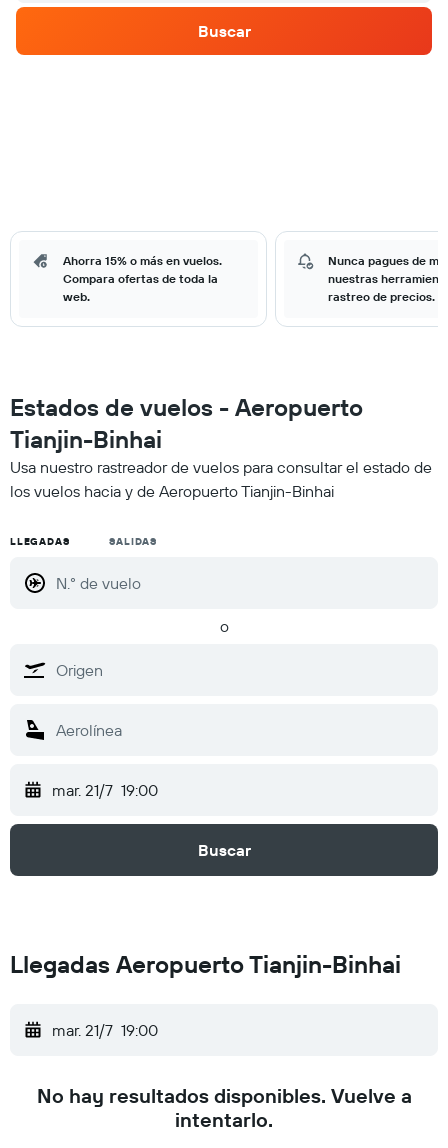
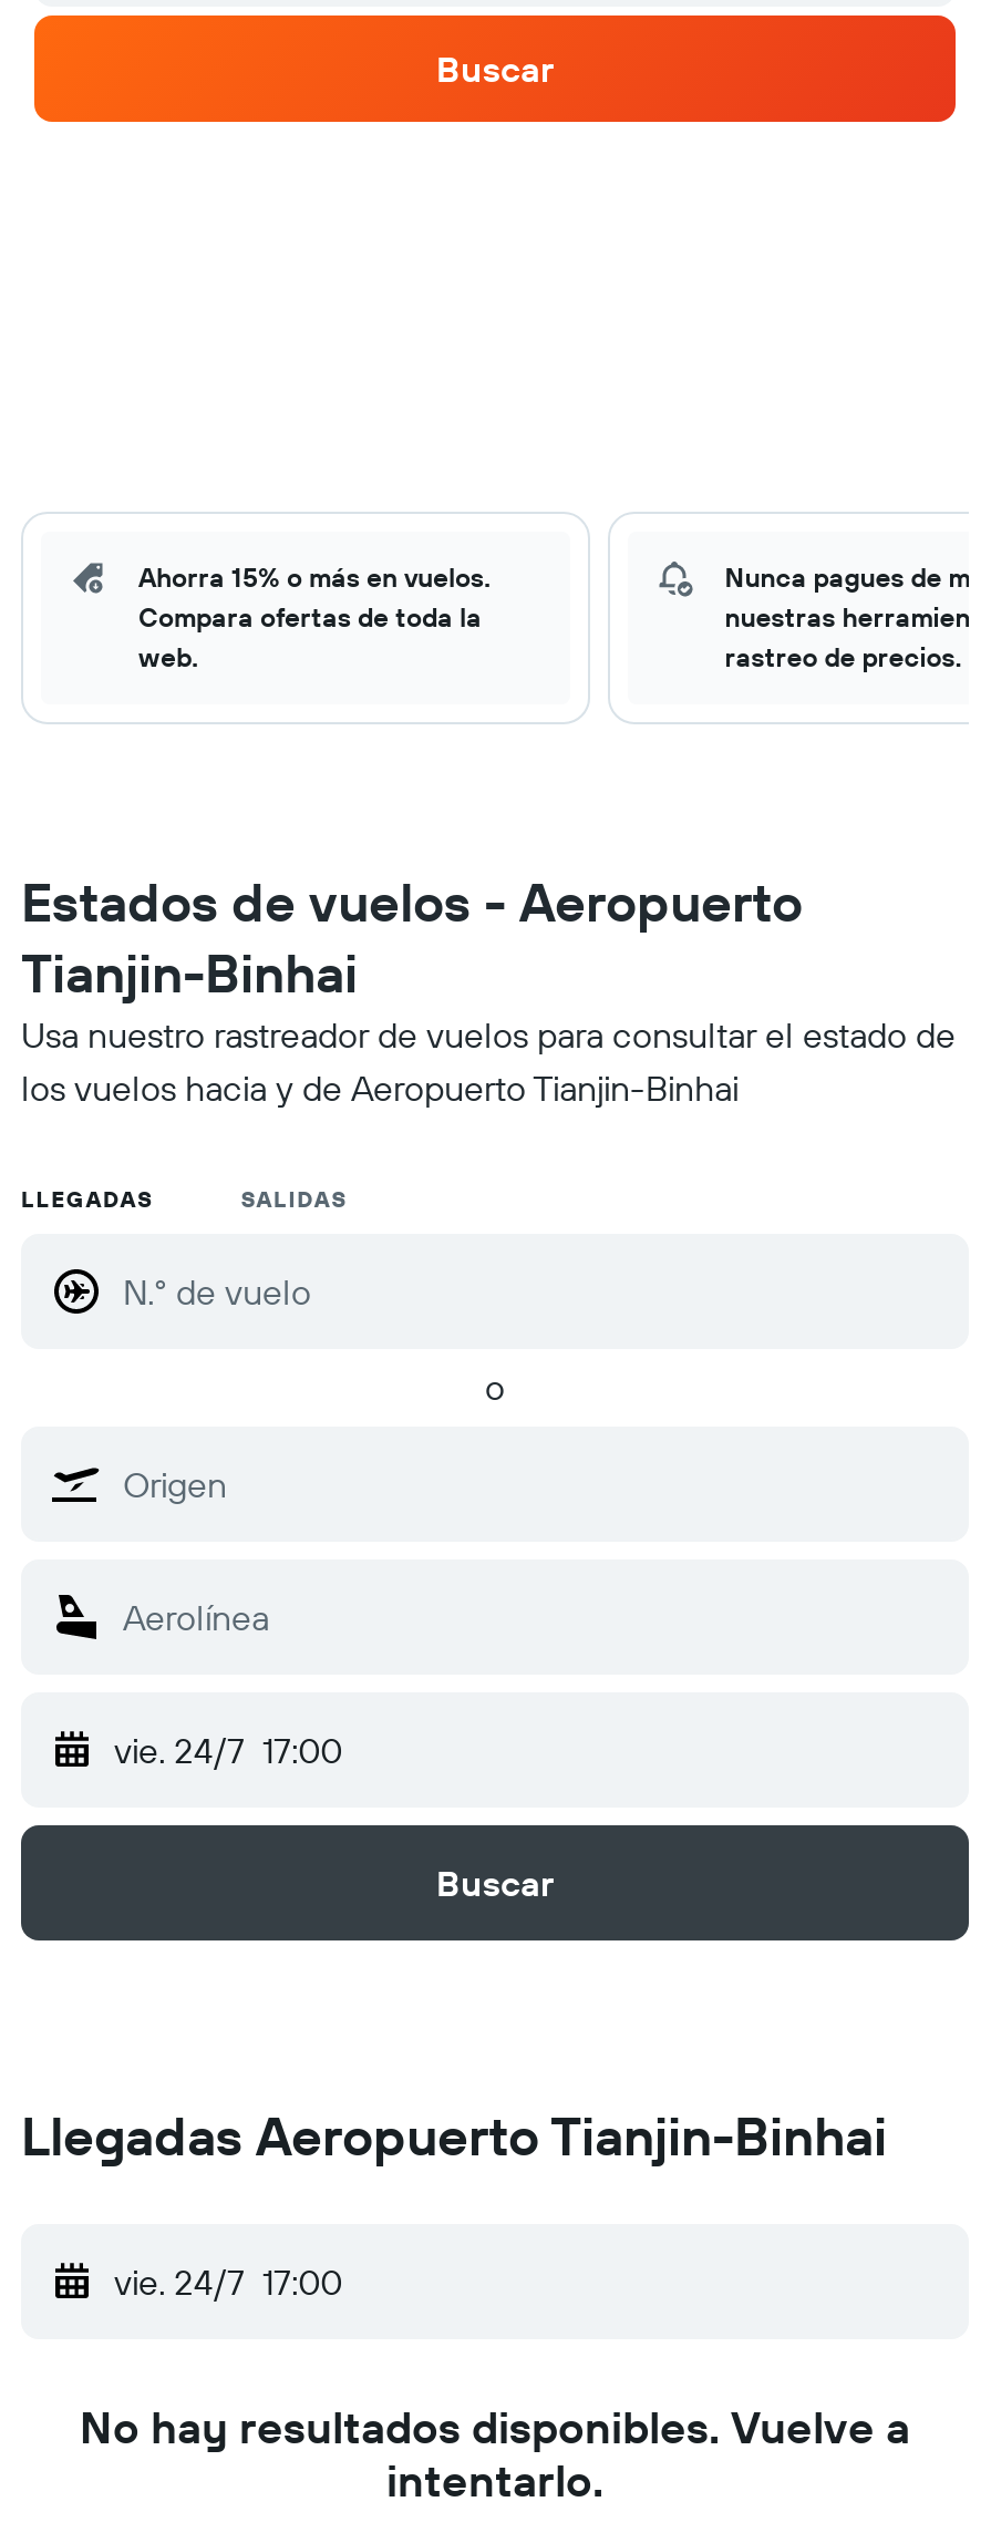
- mar. 21/7 19:00
+ vie. 24/7 17:00

- mar. 21/7 19:00
+ vie. 24/7 17:00
